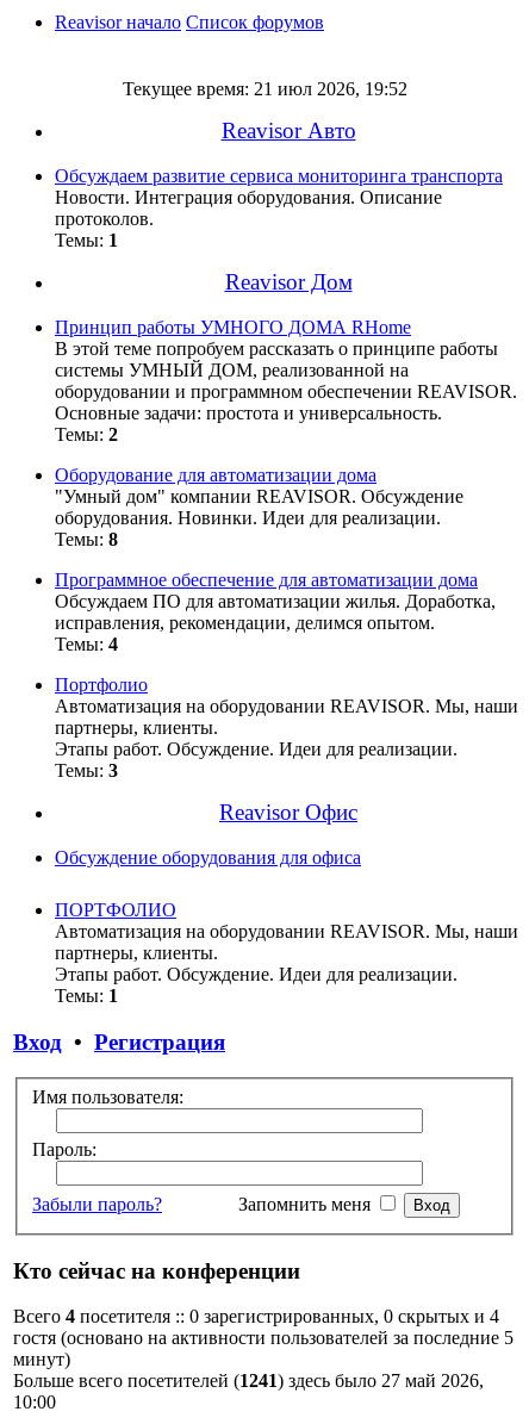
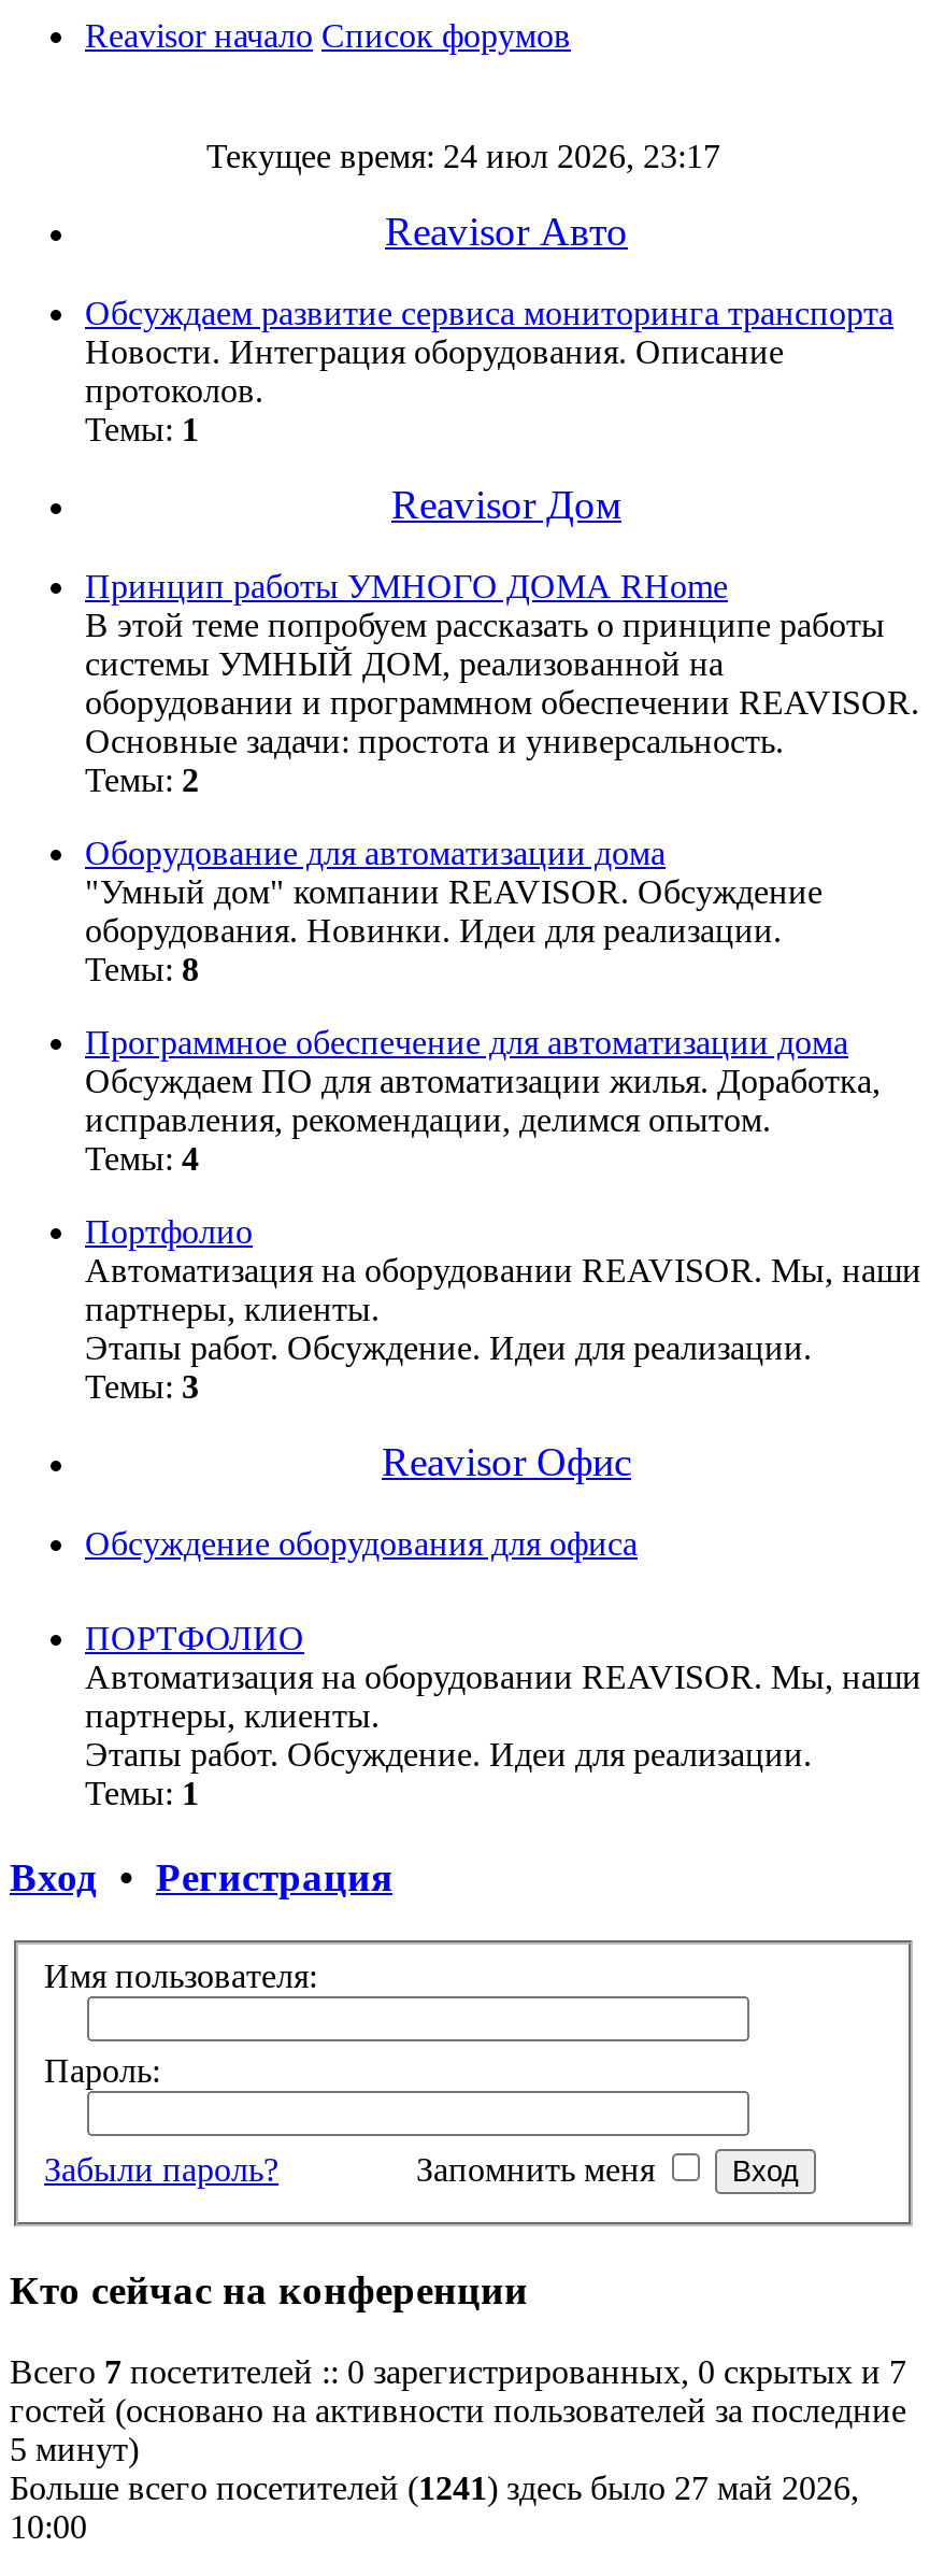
- Текущее время: 21 июл 2026, 19:52
+ Текущее время: 24 июл 2026, 23:17

- Всего 4 посетителя :: 0 зарегистрированных, 0 скрытых и 4
- гостя (основано на активности пользователей за последние 5
- минут)
+ Всего 7 посетителей :: 0 зарегистрированных, 0 скрытых и 7
+ гостей (основано на активности пользователей за последние
+ 5 минут)
